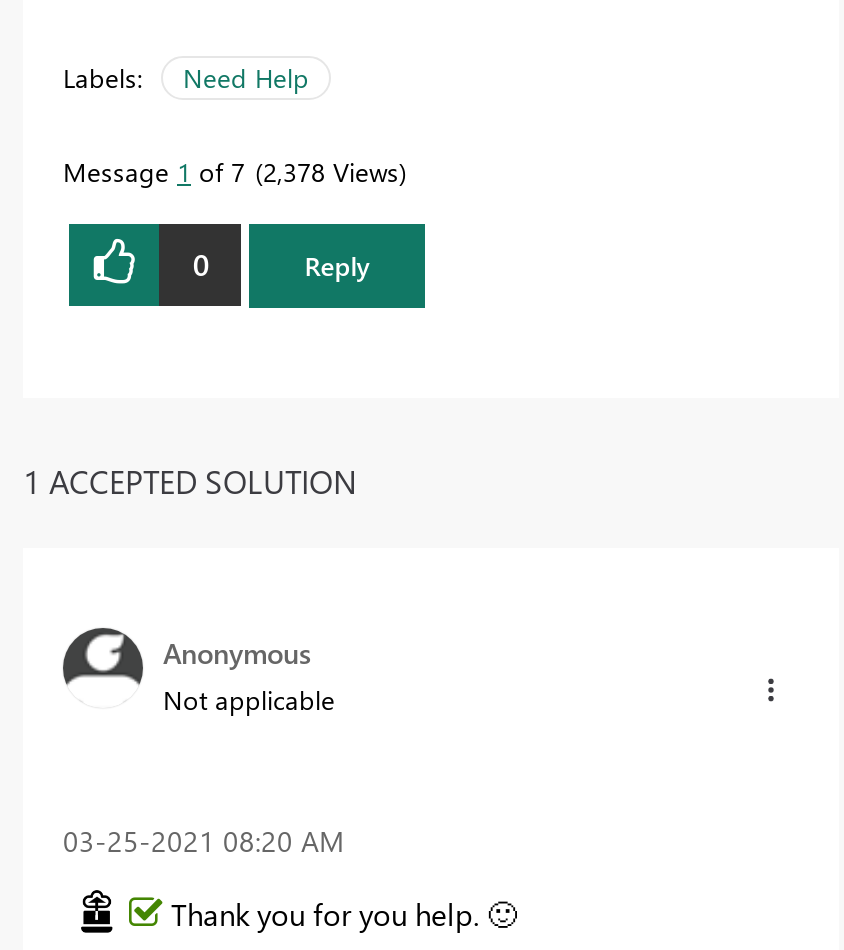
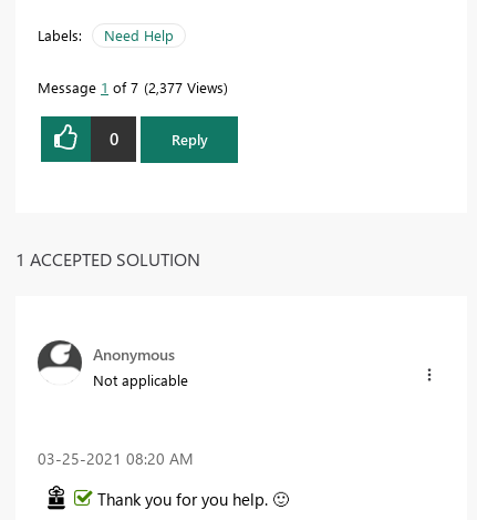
- Message 1 of 7 2,378 Views
+ Message 1 of 7 2,377 Views
